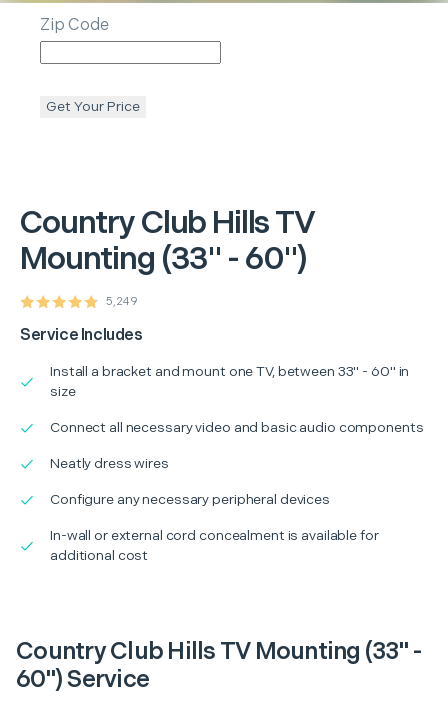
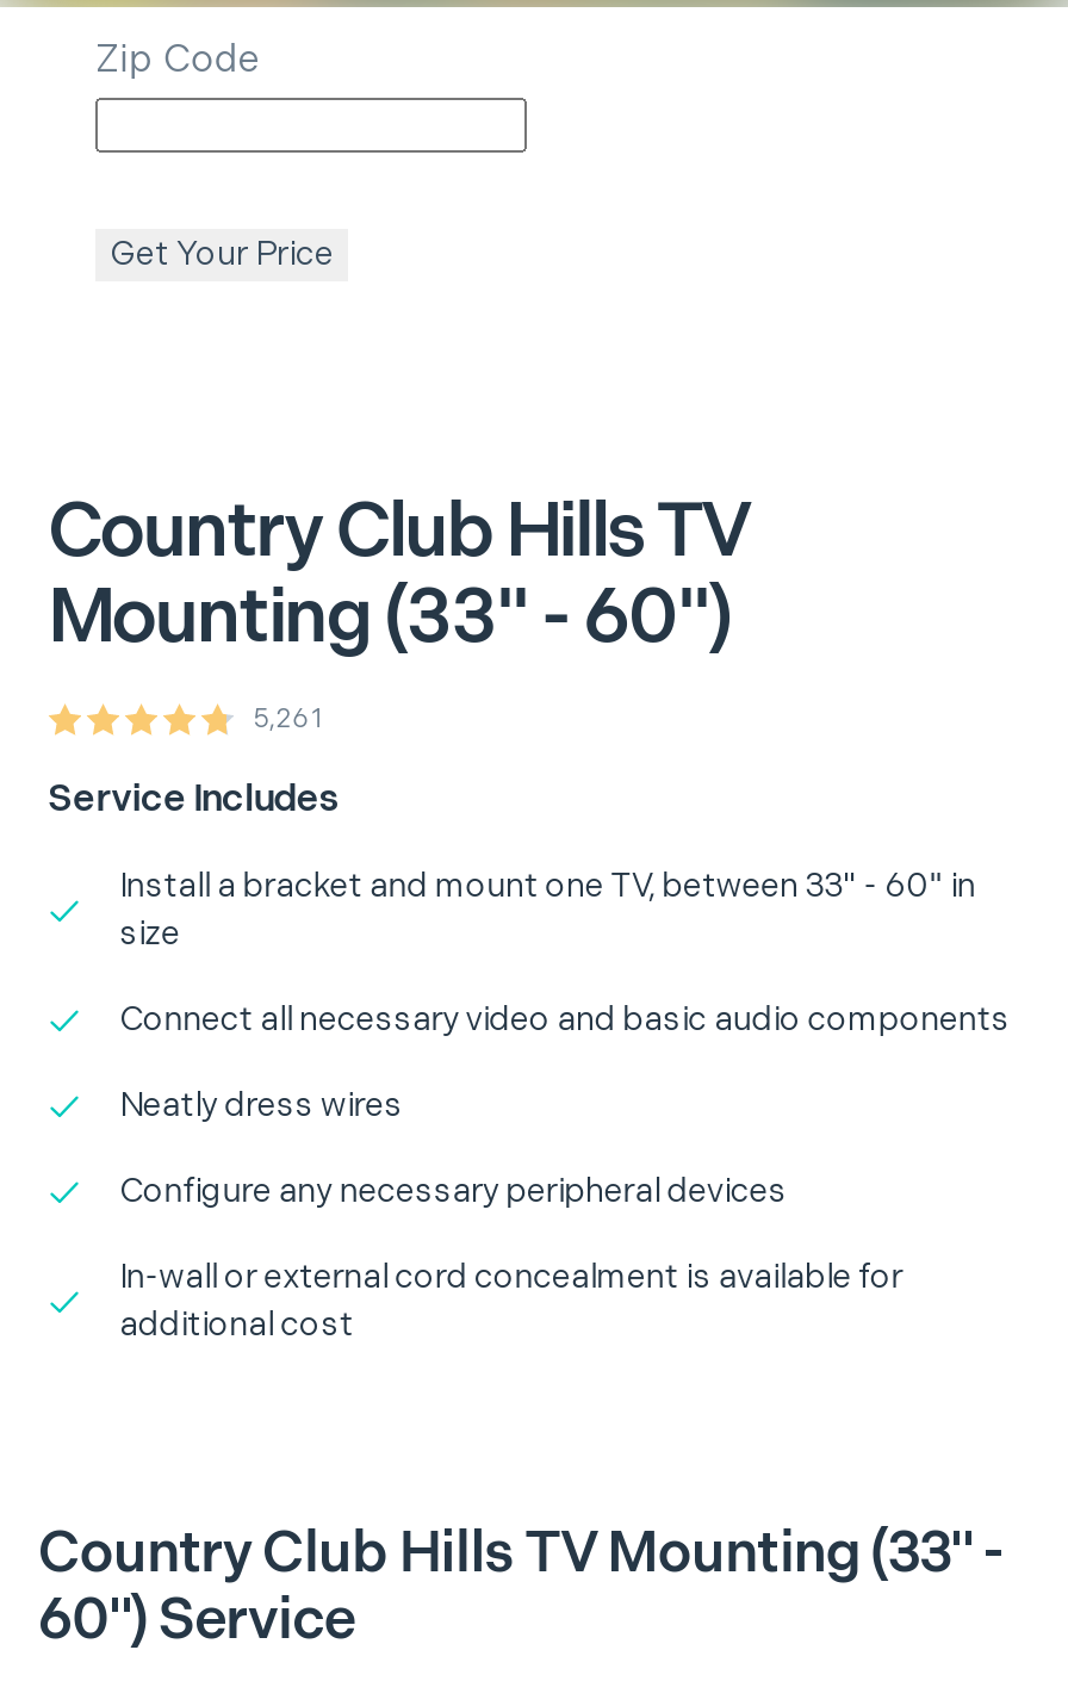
- 5,249
+ 5,261
